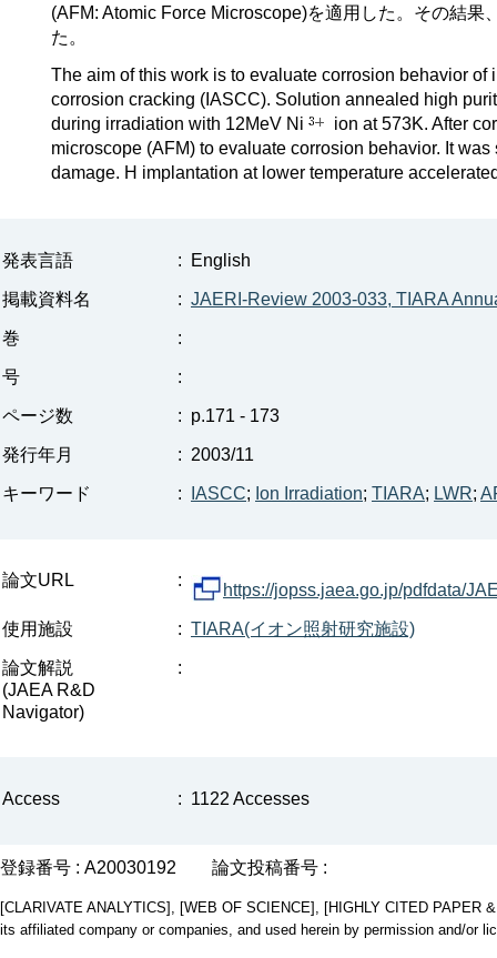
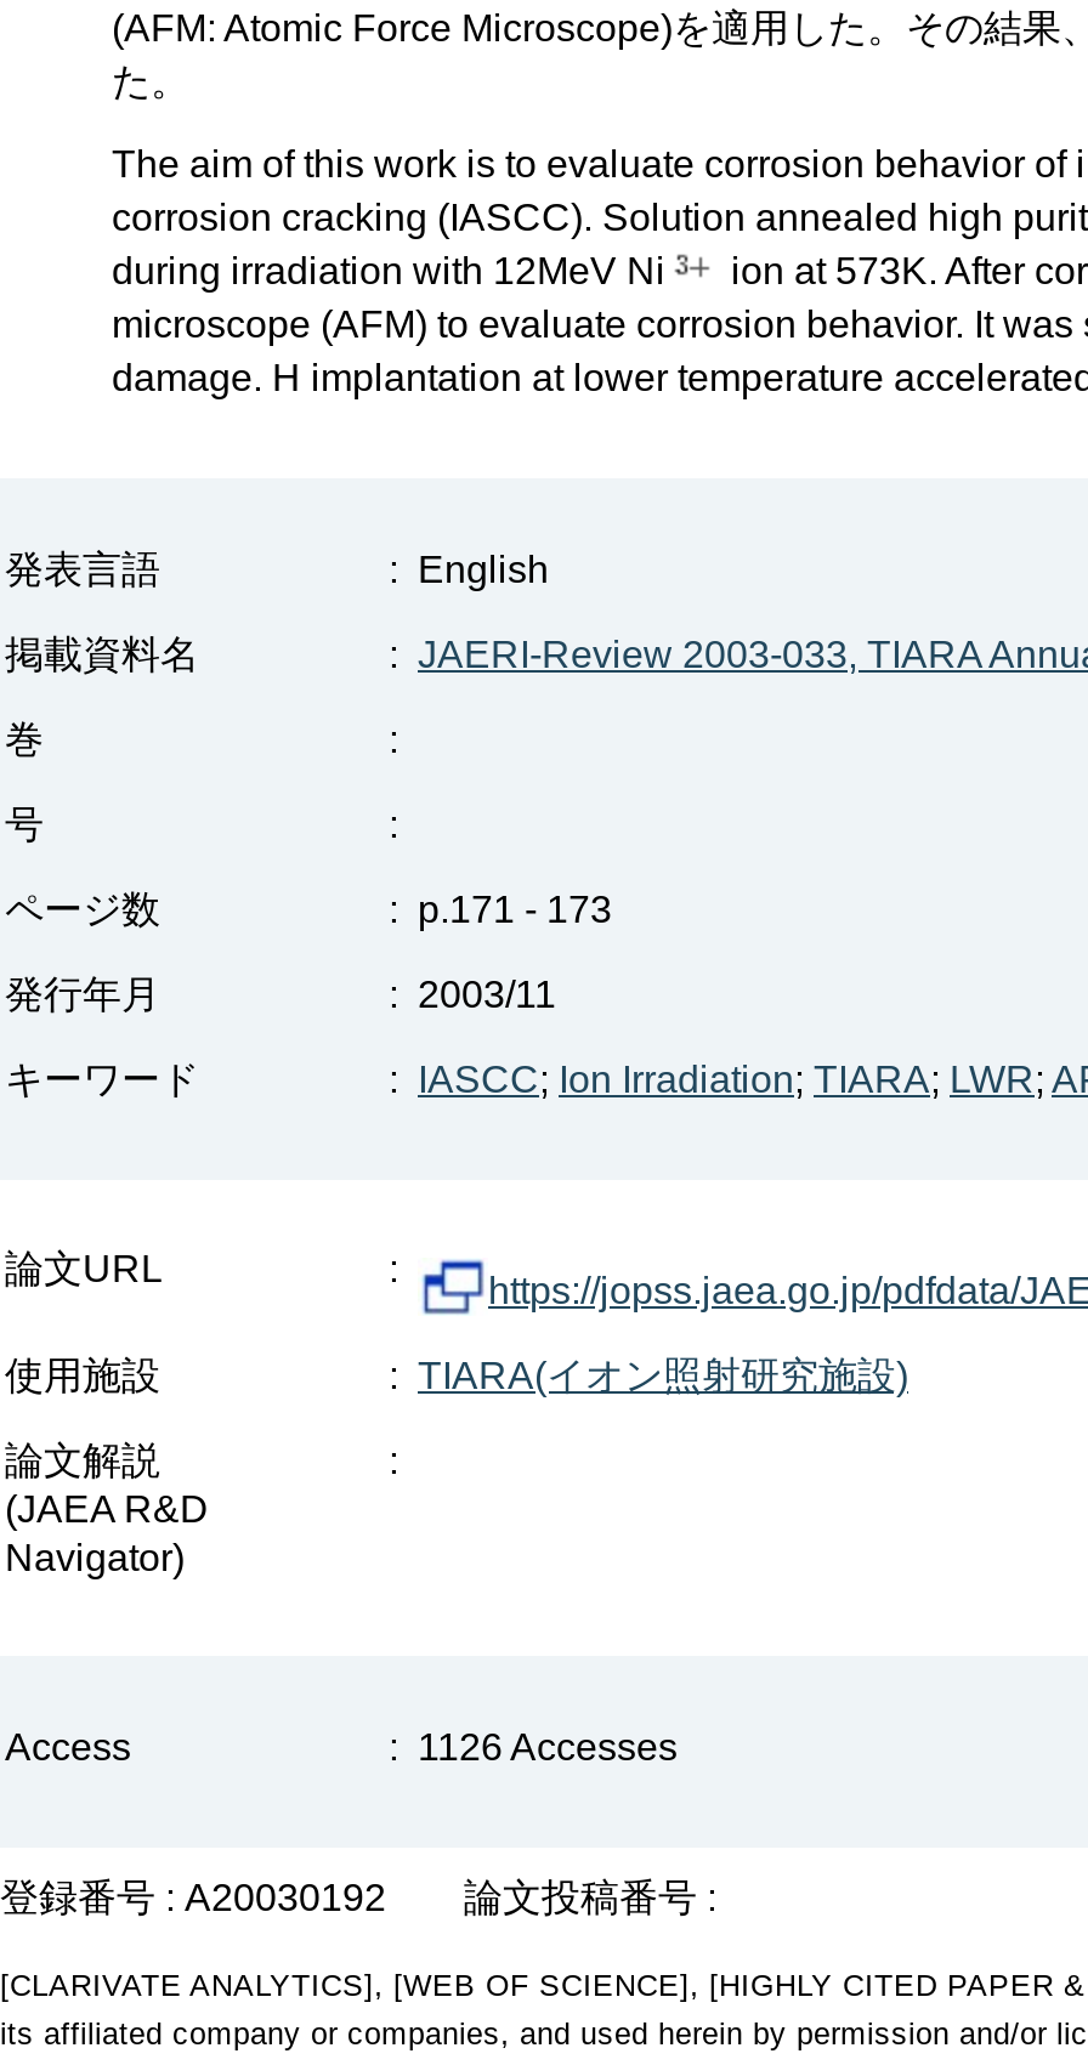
- : 1122 Accesses
+ : 1126 Accesses
